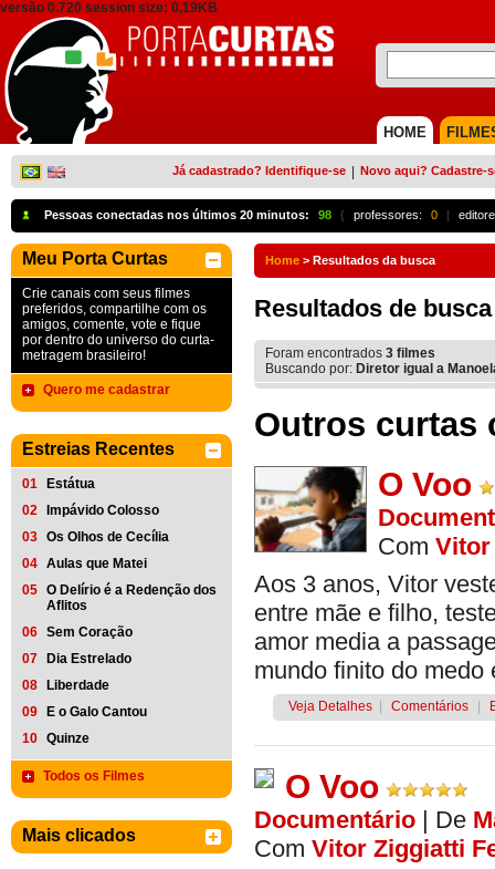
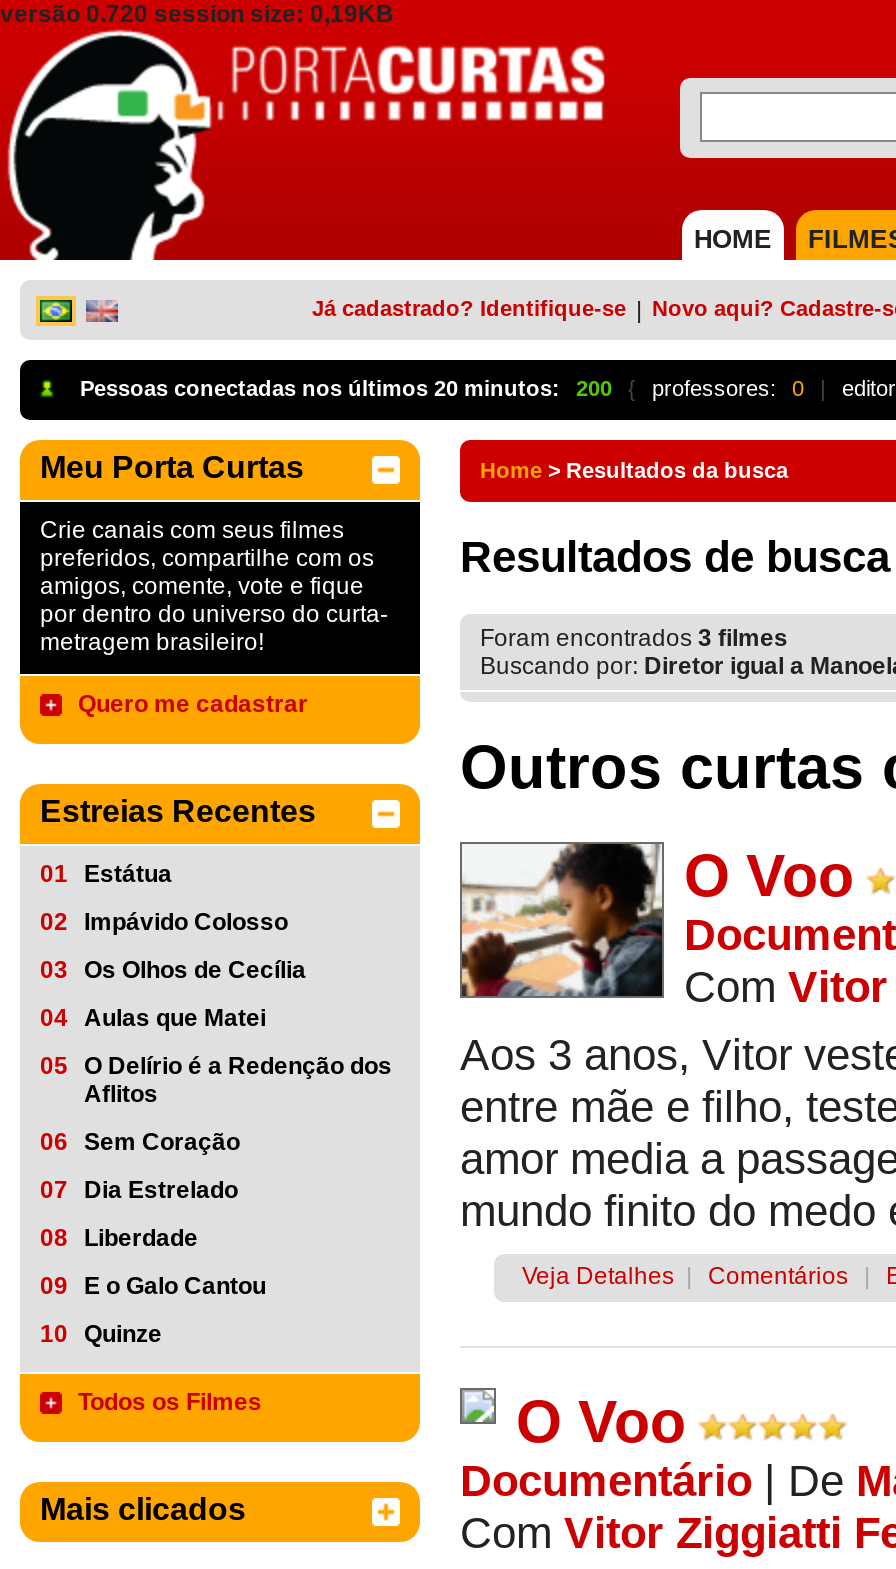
- 98
+ 200
